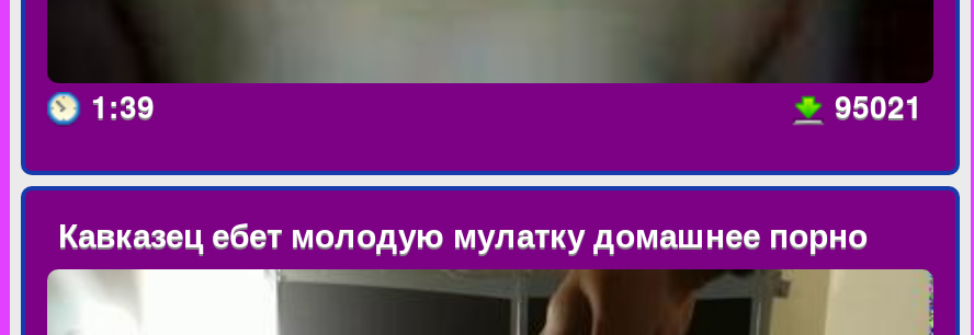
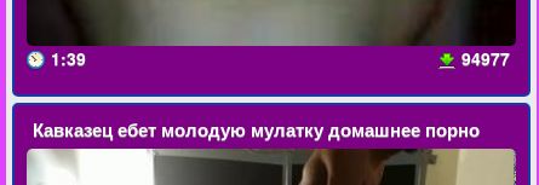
- 95021
+ 94977
